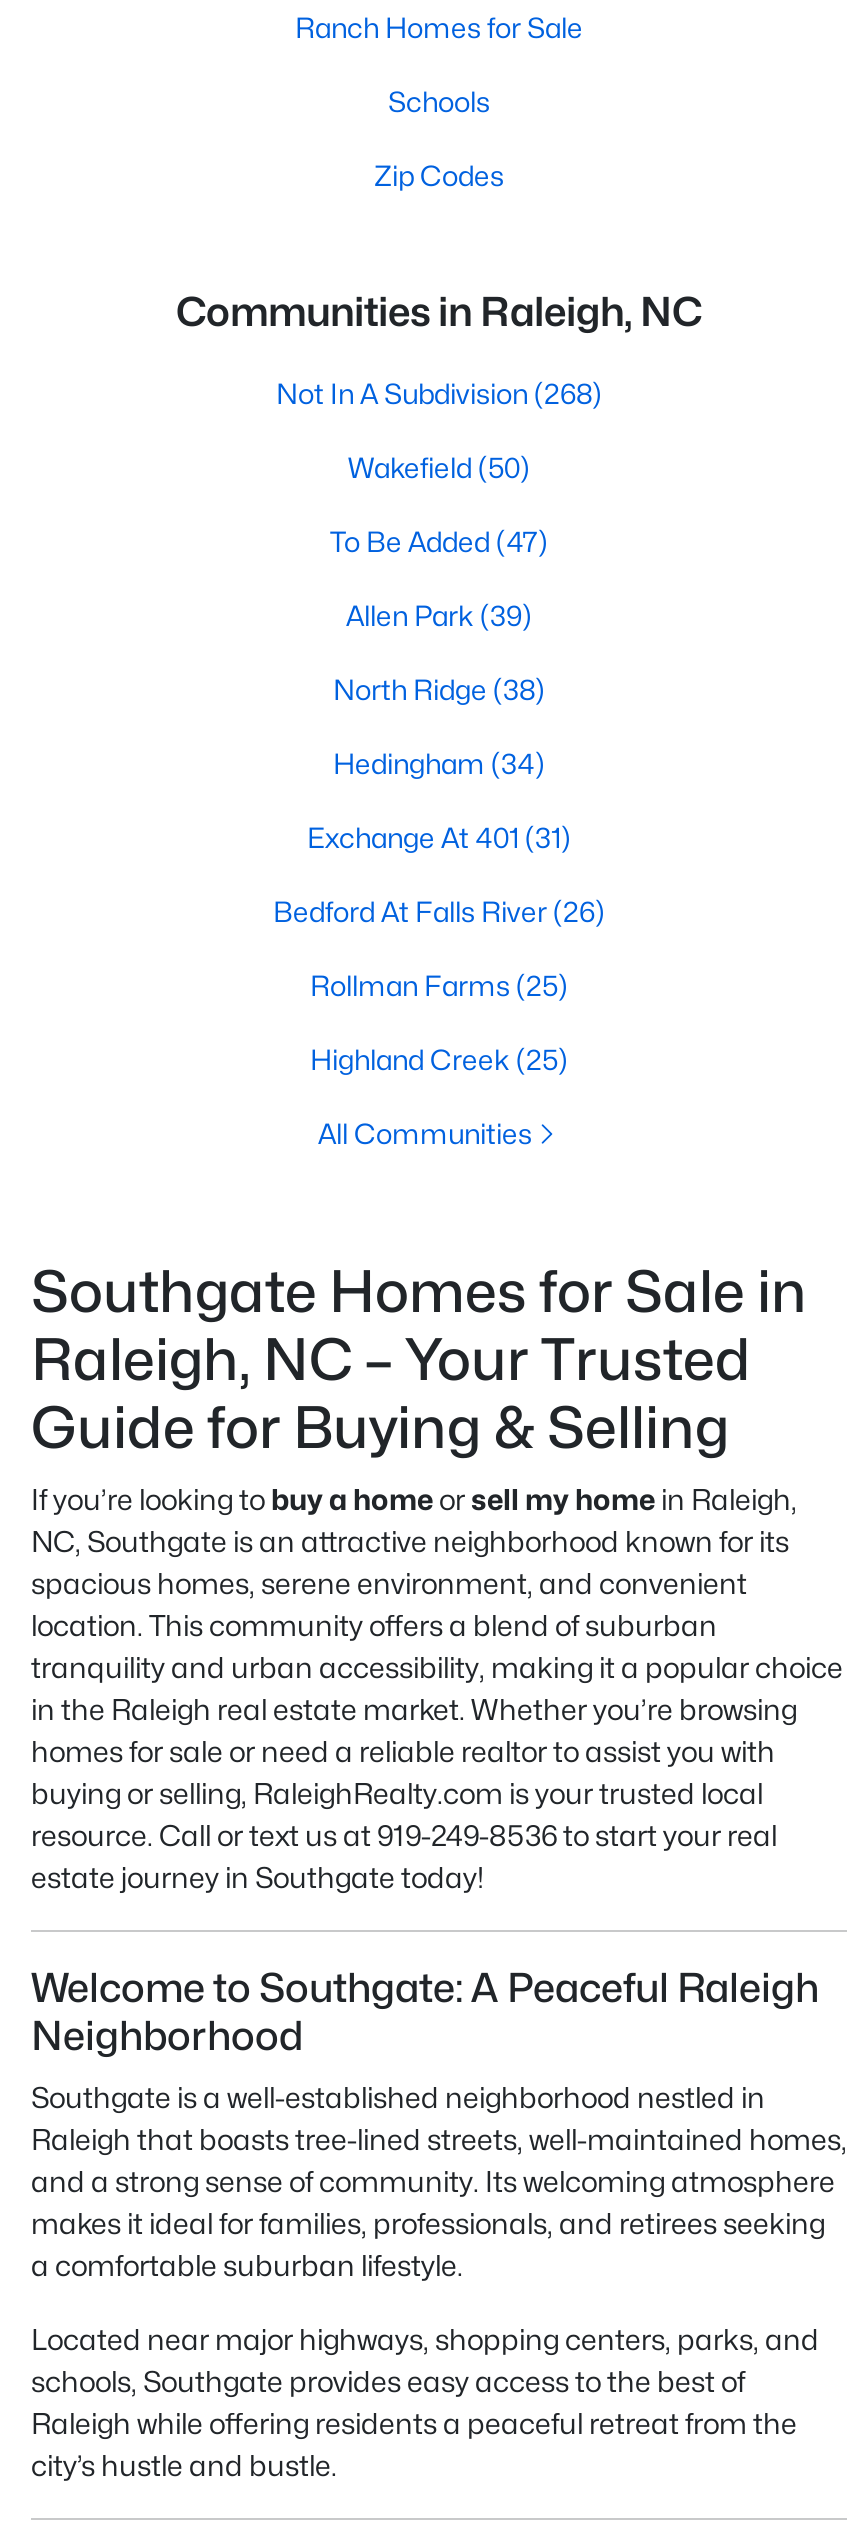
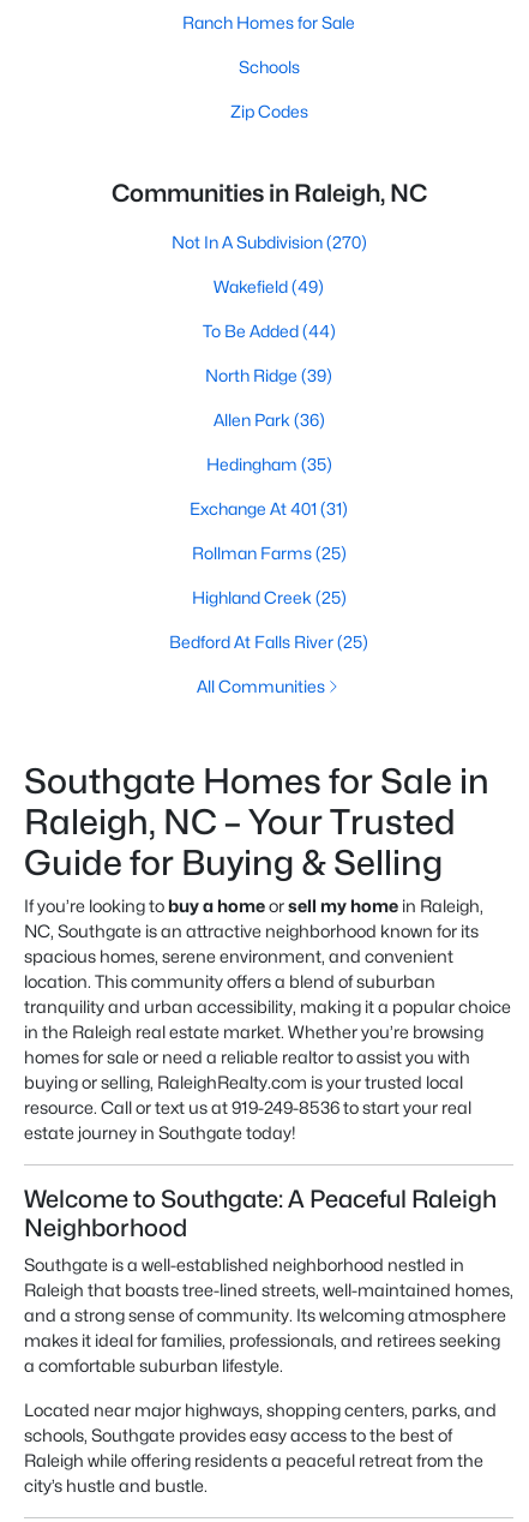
- Not In A Subdivision (268)
+ Not In A Subdivision (270)

- Wakefield (50)
+ Wakefield (49)

- To Be Added (47)
+ To Be Added (44)

- Allen Park (39)
+ North Ridge (39)

- North Ridge (38)
+ Allen Park (36)

- Hedingham (34)
+ Hedingham (35)

- Bedford At Falls River (26)

moved up: Rollman Farms (25) | Highland Creek (25)

+ Bedford At Falls River (25)
